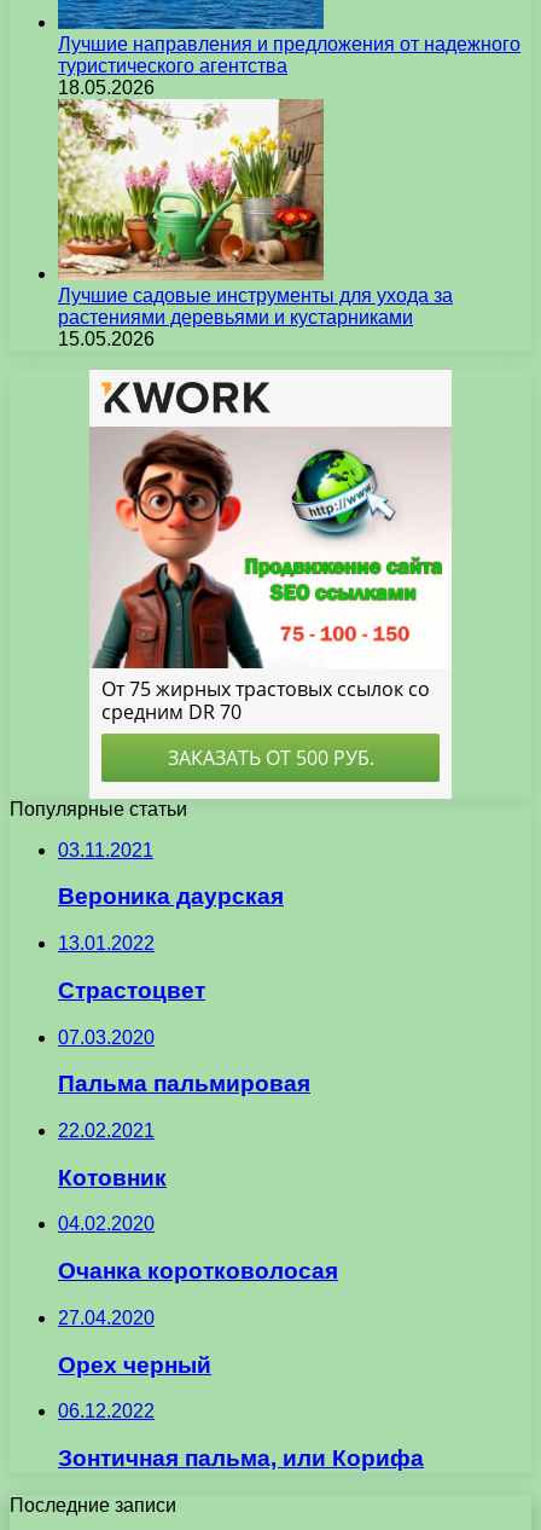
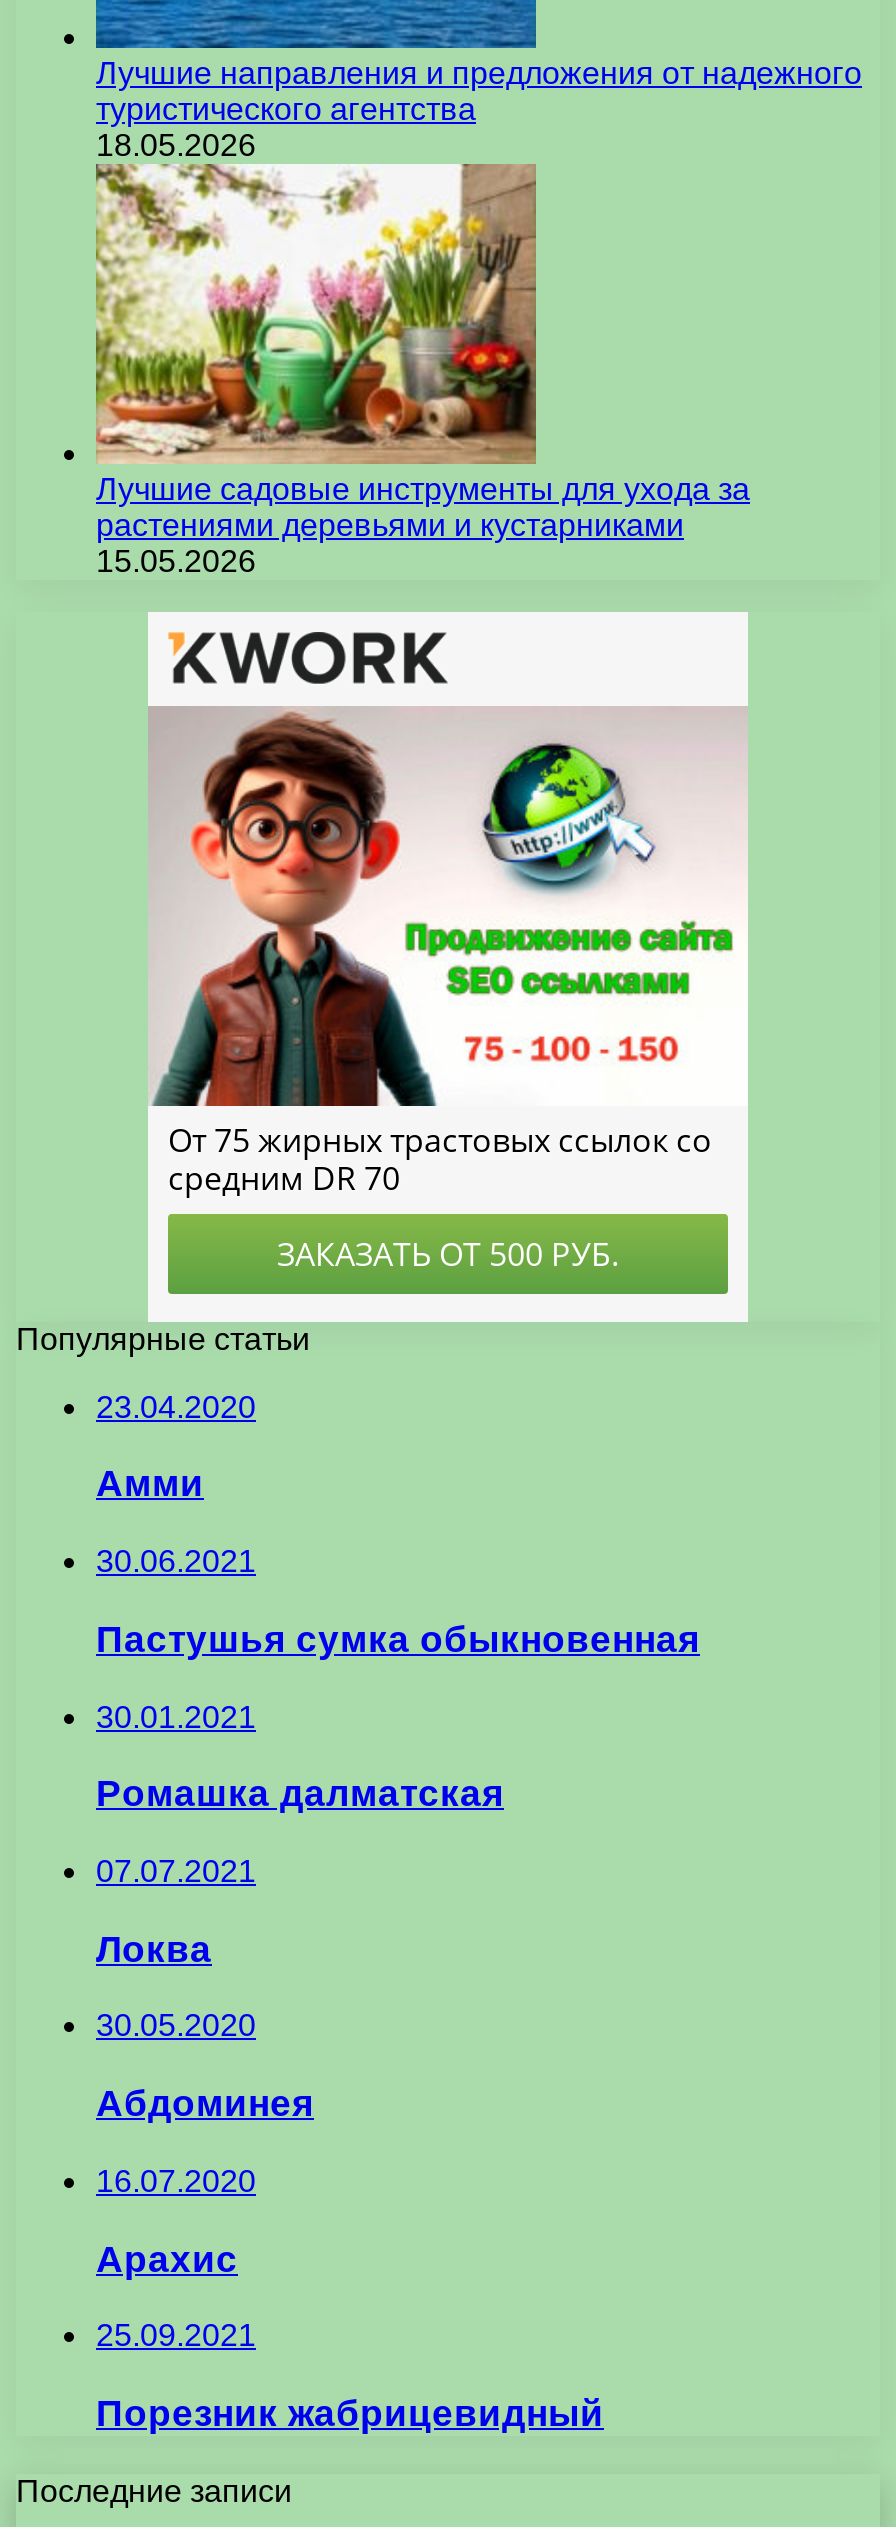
- 03.11.2021
+ 23.04.2020

- Вероника даурская
+ Амми

- 13.01.2022
+ 30.06.2021

- Страстоцвет
+ Пастушья сумка обыкновенная

- 07.03.2020
+ 30.01.2021

- Пальма пальмировая
+ Ромашка далматская

- 22.02.2021
+ 07.07.2021

- Котовник
+ Локва

- 04.02.2020
+ 30.05.2020

- Очанка коротковолосая
+ Абдоминея

- 27.04.2020
+ 16.07.2020

- Орех черный
+ Арахис

- 06.12.2022
+ 25.09.2021

- Зонтичная пальма, или Корифа
+ Порезник жабрицевидный
